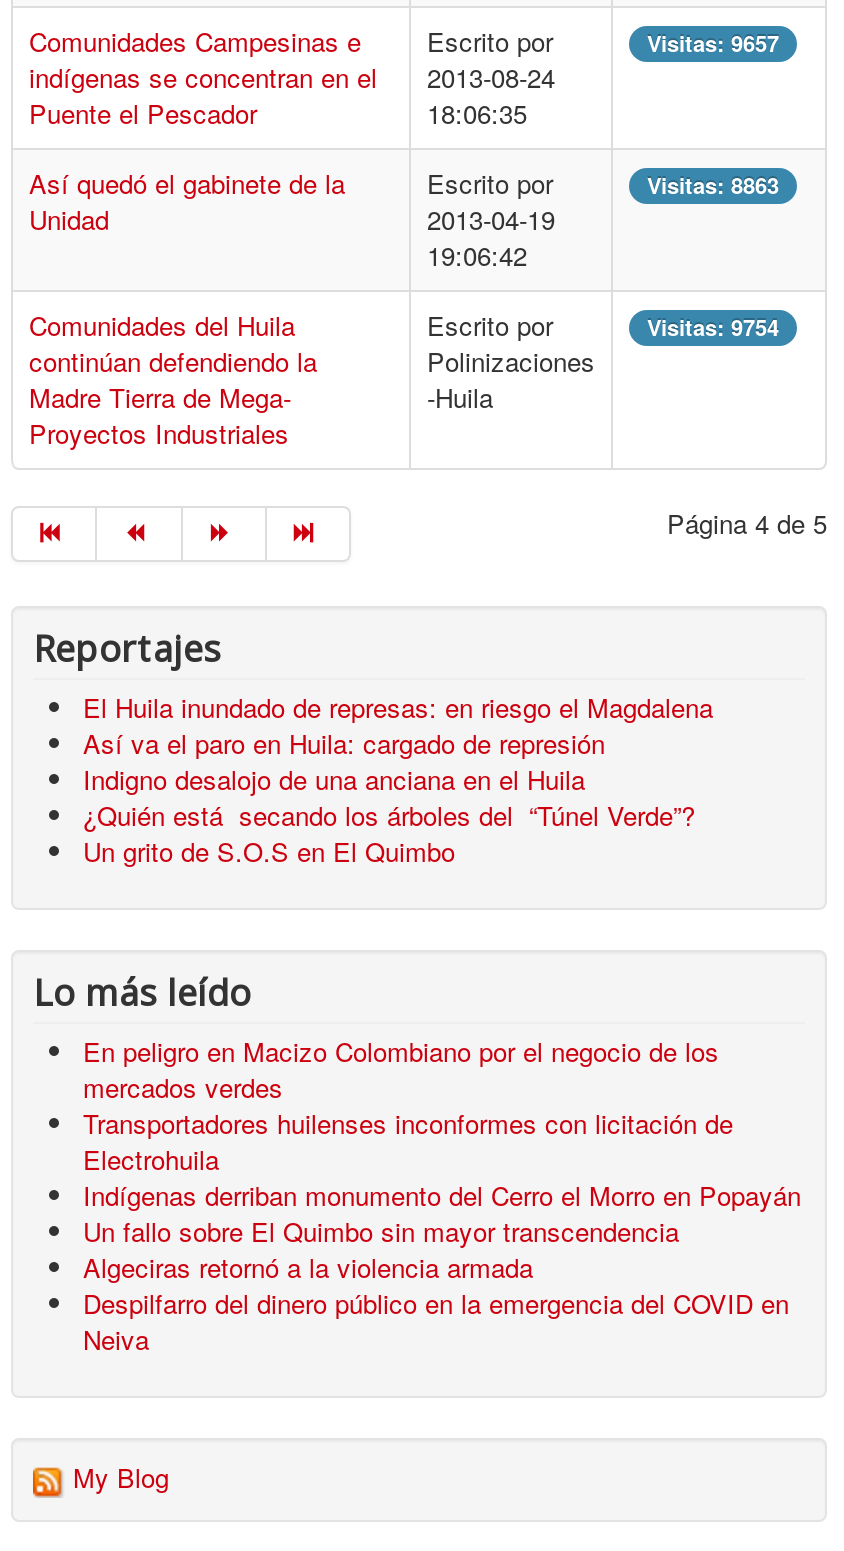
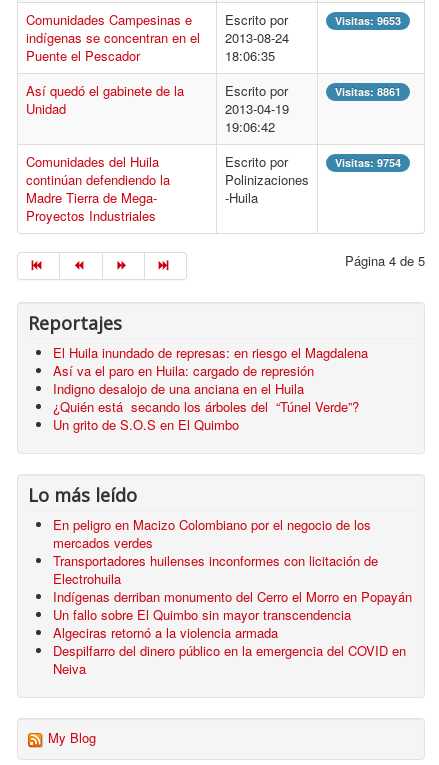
- Visitas: 9657
+ Visitas: 9653

- Visitas: 8863
+ Visitas: 8861
